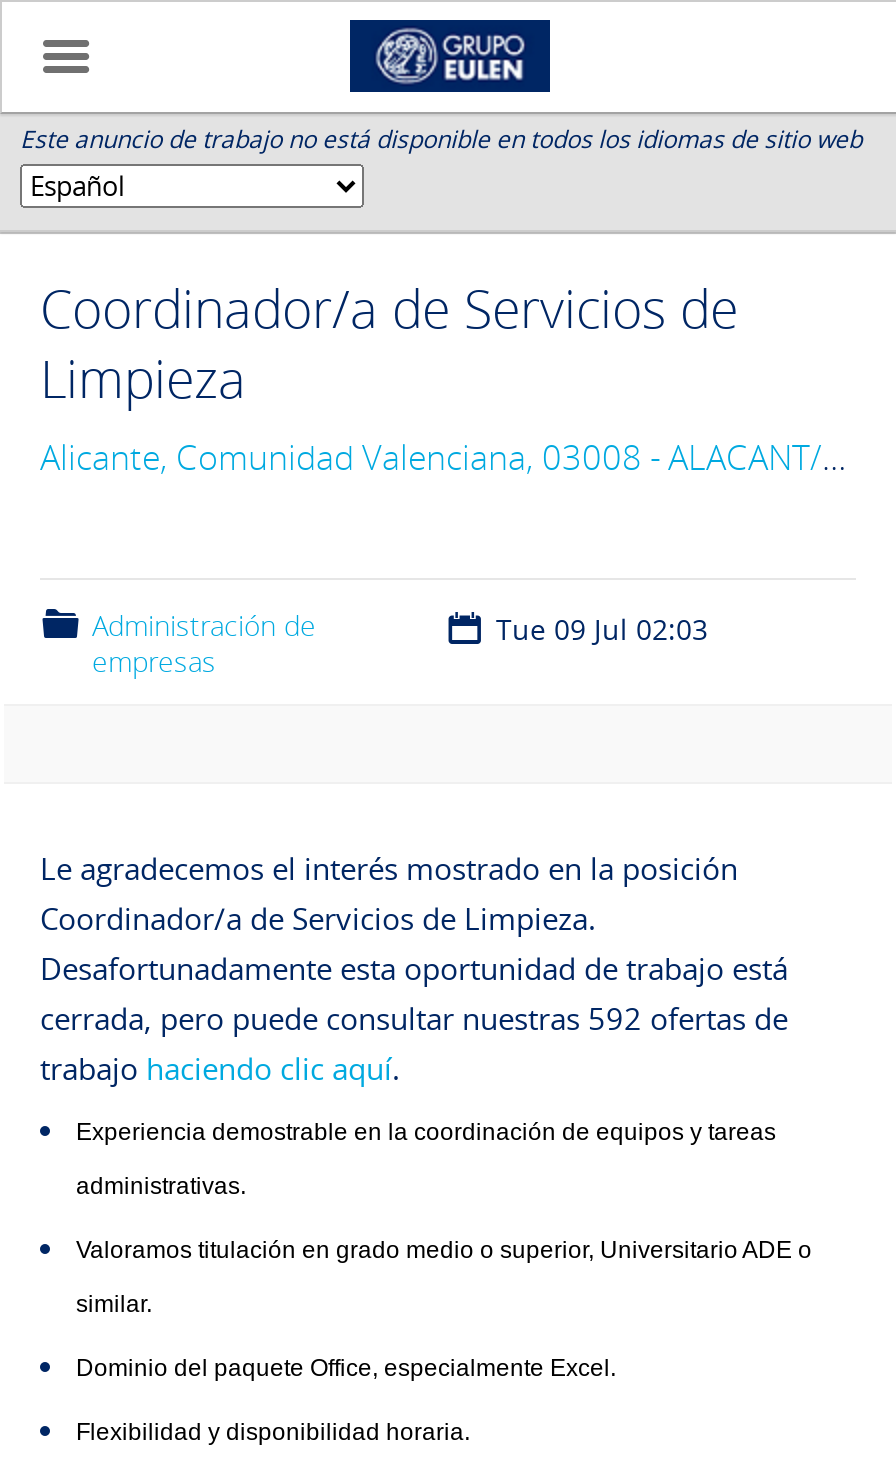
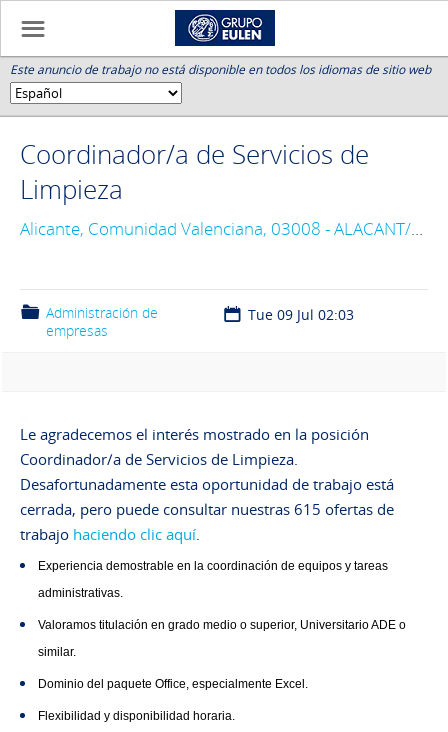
- cerrada, pero puede consultar nuestras 592 ofertas de
+ cerrada, pero puede consultar nuestras 615 ofertas de
